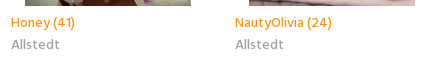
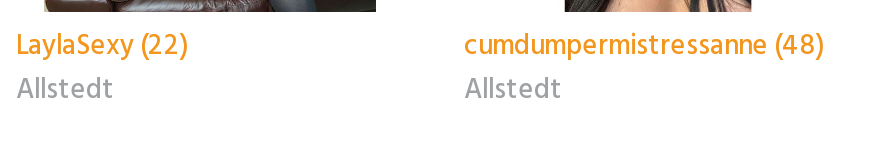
- Honey (41)
+ LaylaSexy (22)

- NautyOlivia (24)
+ cumdumpermistressanne (48)
